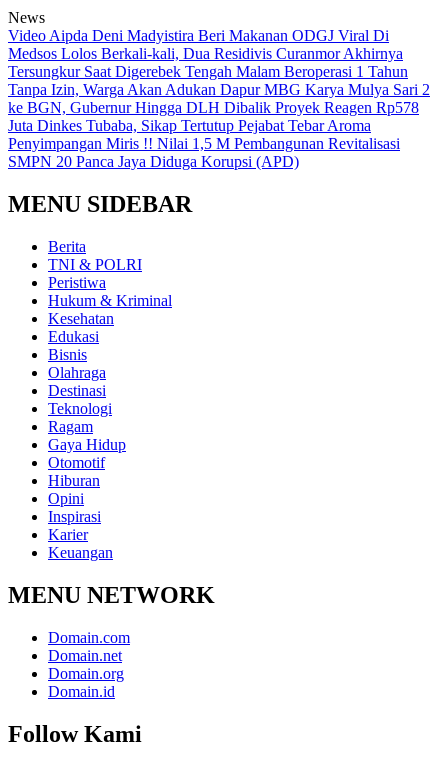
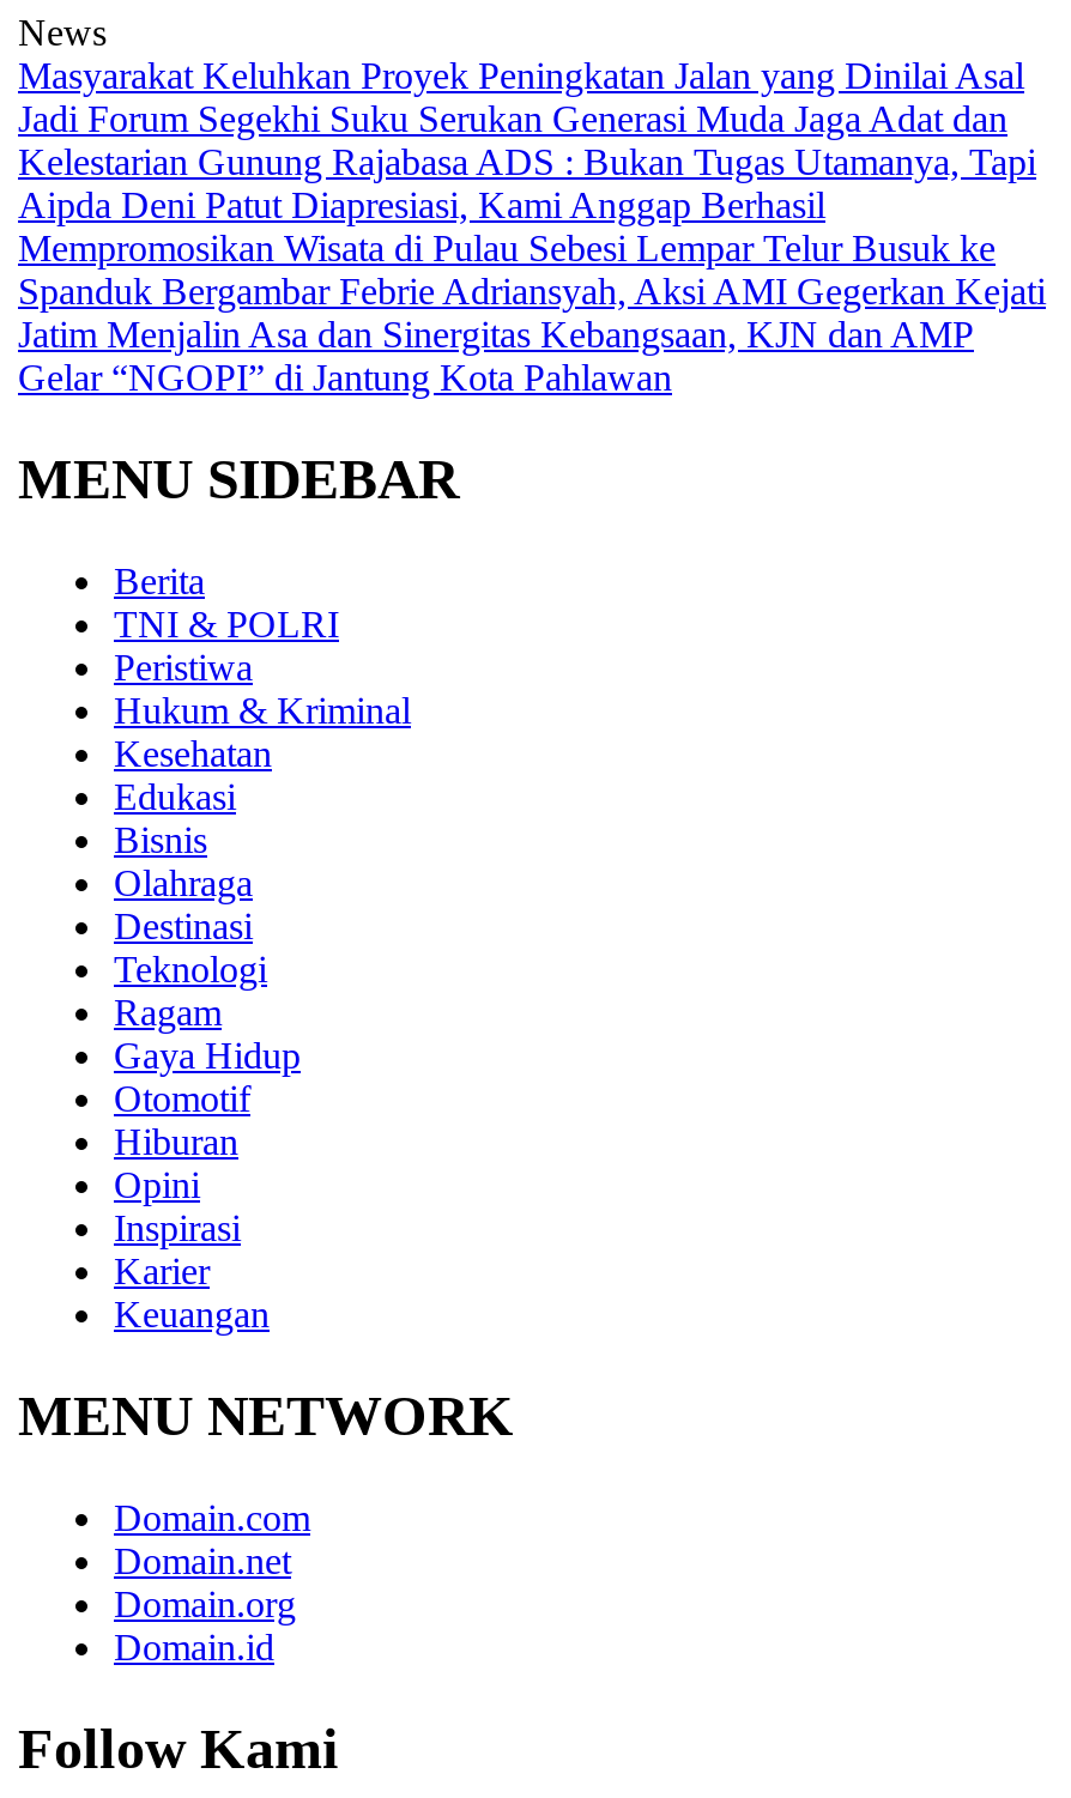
- Video Aipda Deni Madyistira Beri Makanan ODGJ Viral Di
- Medsos Lolos Berkali-kali, Dua Residivis Curanmor Akhirnya
- Tersungkur Saat Digerebek Tengah Malam Beroperasi 1 Tahun
- Tanpa Izin, Warga Akan Adukan Dapur MBG Karya Mulya Sari 2
- ke BGN, Gubernur Hingga DLHDibalik Proyek Reagen Rp578
- Juta Dinkes Tubaba, Sikap Tertutup Pejabat Tebar Aroma
- Penyimpangan Miris !! Nilai 1,5 M Pembangunan Revitalisasi
- SMPN 20 Panca Jaya Diduga Korupsi (APD)
+ Masyarakat Keluhkan Proyek Peningkatan Jalan yang Dinilai Asal
+ Jadi Forum Segekhi Suku Serukan Generasi Muda Jaga Adat dan
+ Kelestarian Gunung Rajabasa ADS : Bukan Tugas Utamanya, Tapi
+ Aipda Deni Patut Diapresiasi, Kami Anggap Berhasil
+ Mempromosikan Wisata di Pulau SebesiLempar Telur Busuk ke
+ Spanduk Bergambar Febrie Adriansyah, Aksi AMI Gegerkan Kejati
+ Jatim Menjalin Asa dan Sinergitas Kebangsaan, KJN dan AMP
+ Gelar “NGOPI” di Jantung Kota Pahlawan
